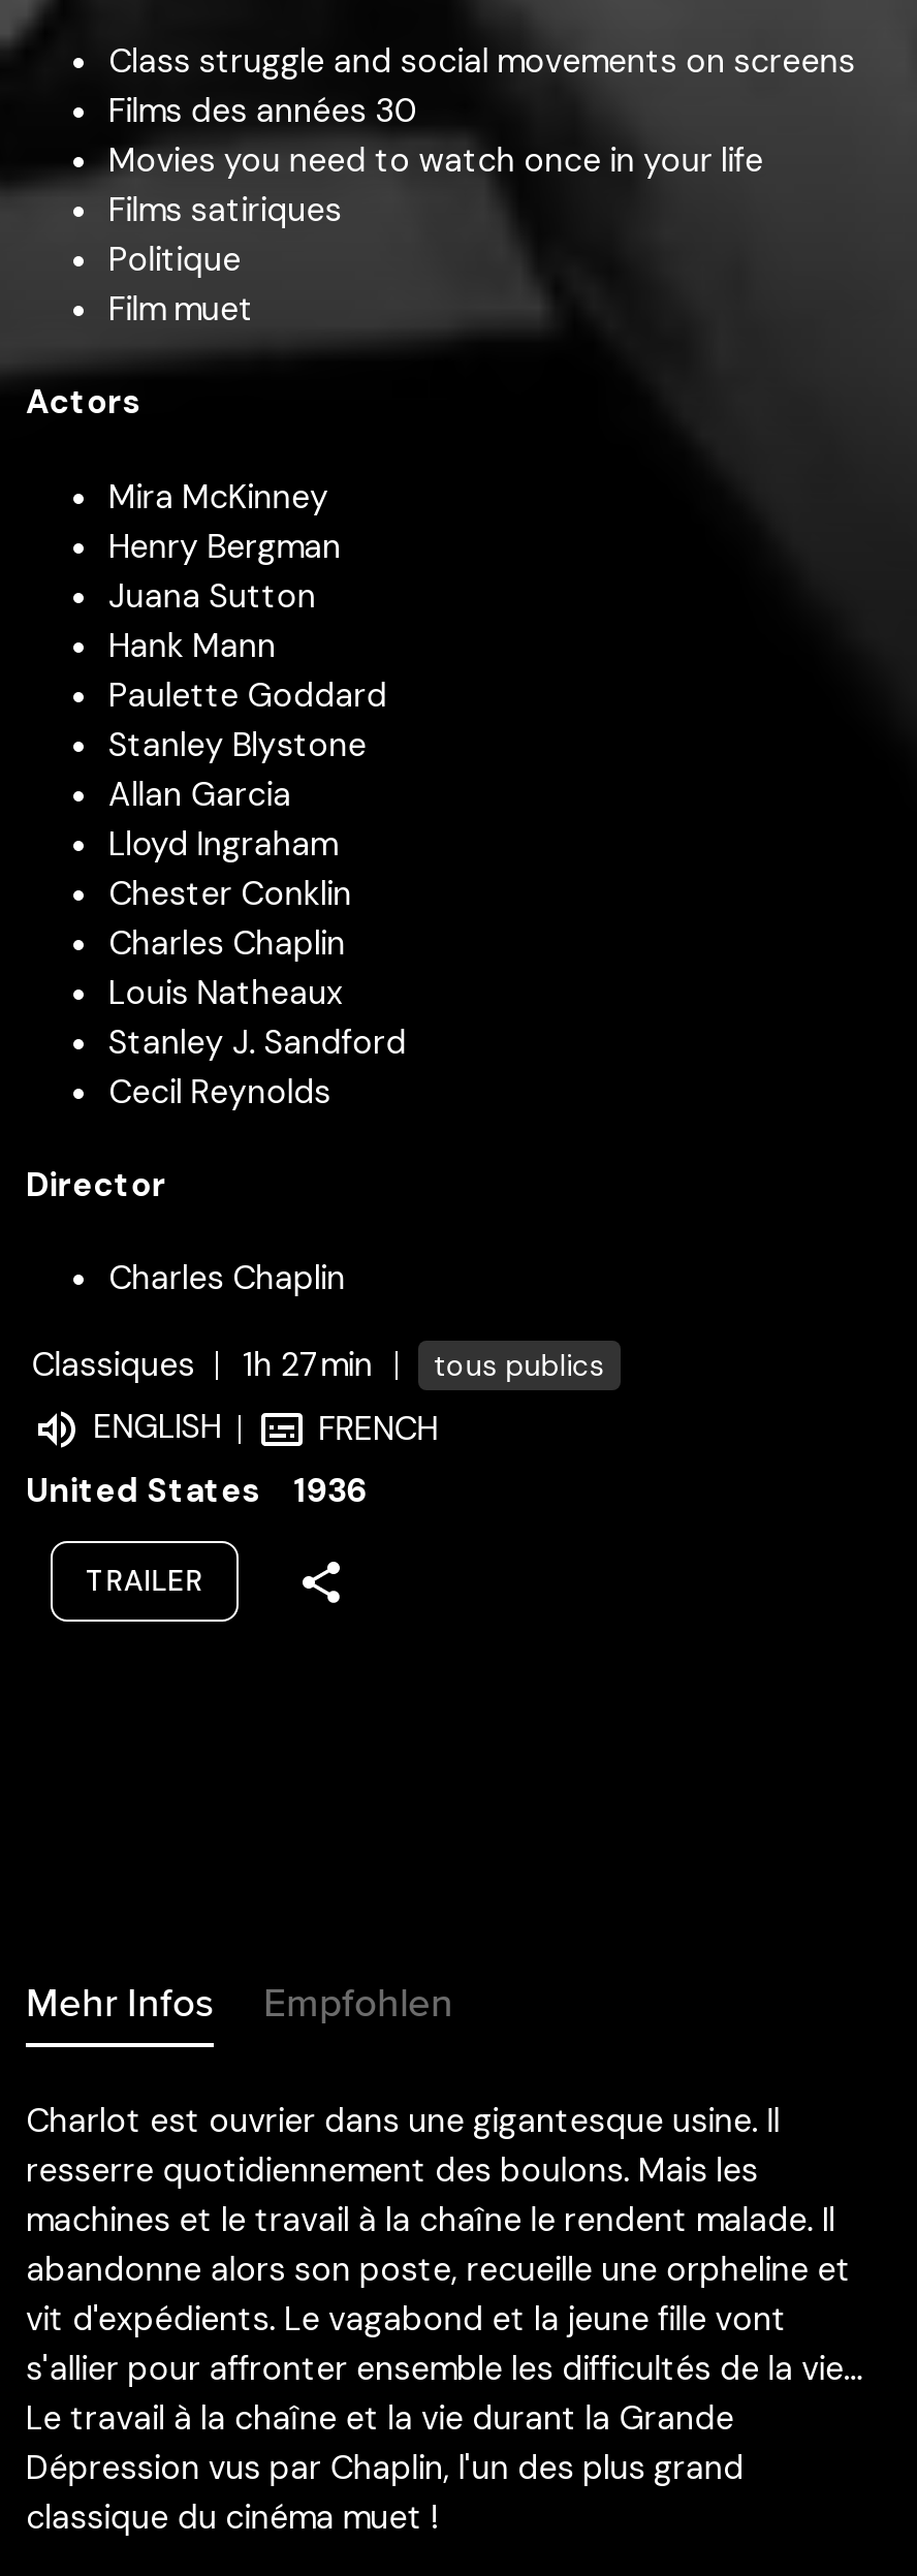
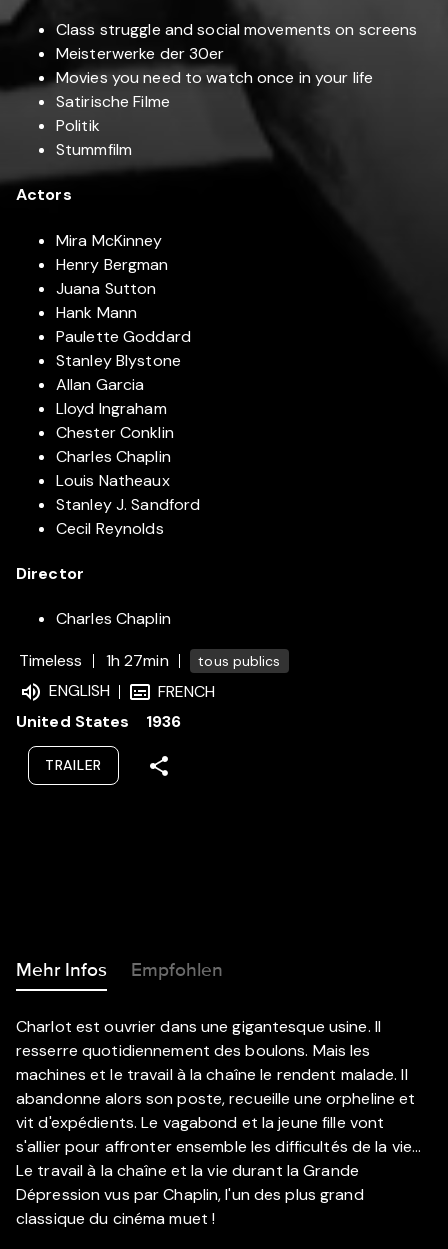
- Films des années 30
+ Meisterwerke der 30er

- Films satiriques
- Politique
- Film muet
+ Satirische Filme
+ Politik
+ Stummfilm

- Classiques
+ Timeless
